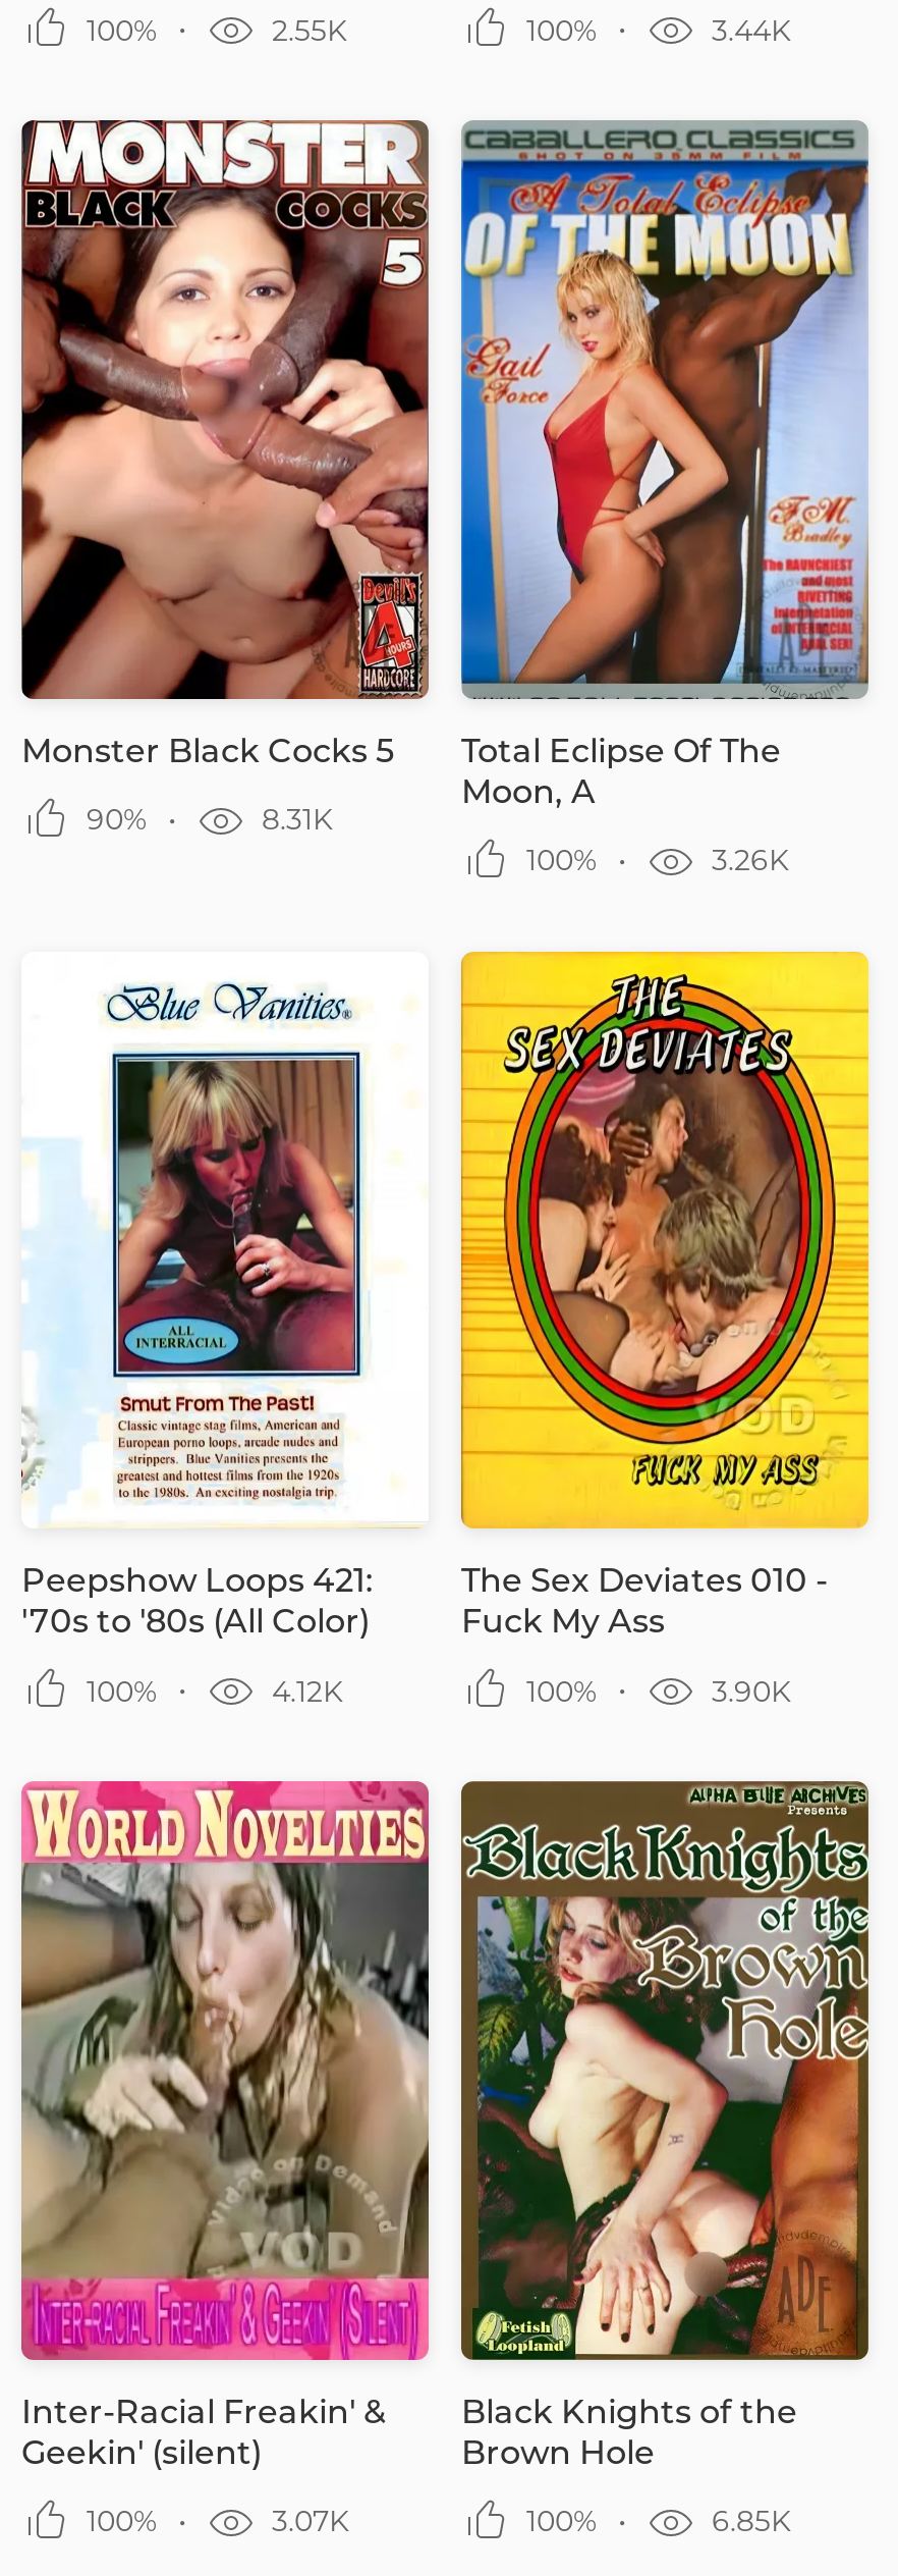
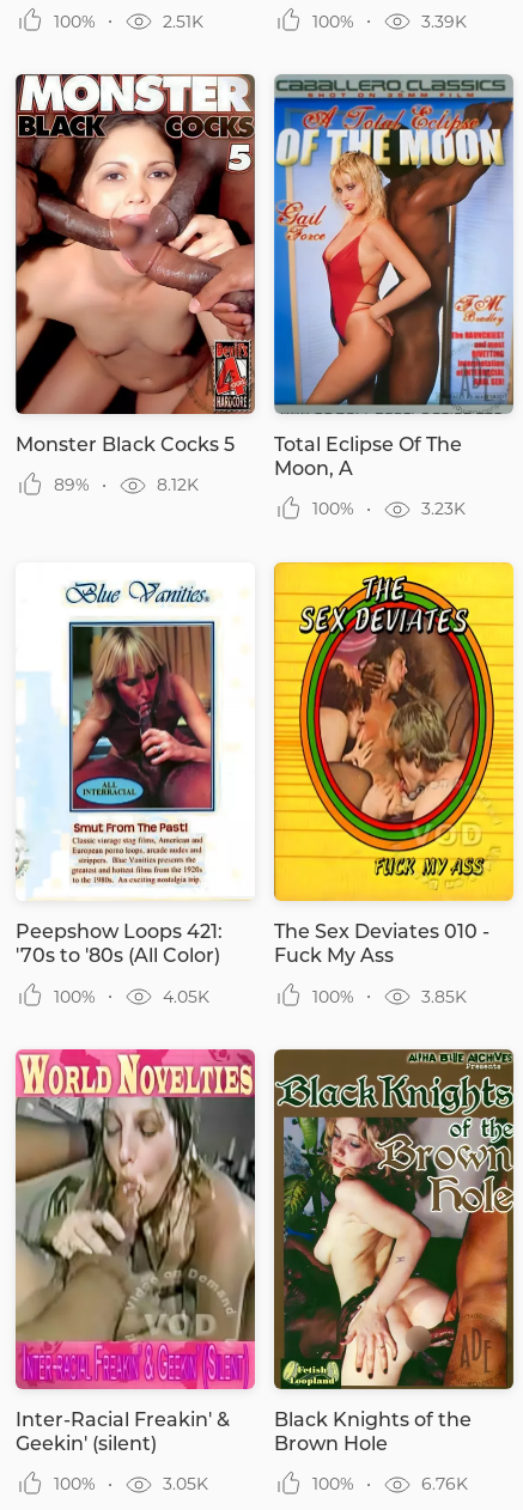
- 2.55K
+ 2.51K

- 3.44K
+ 3.39K

- 90%
- 8.31K
+ 89%
+ 8.12K

- 3.26K
+ 3.23K

- 4.12K
+ 4.05K

- 3.90K
+ 3.85K

- 3.07K
+ 3.05K

- 6.85K
+ 6.76K
